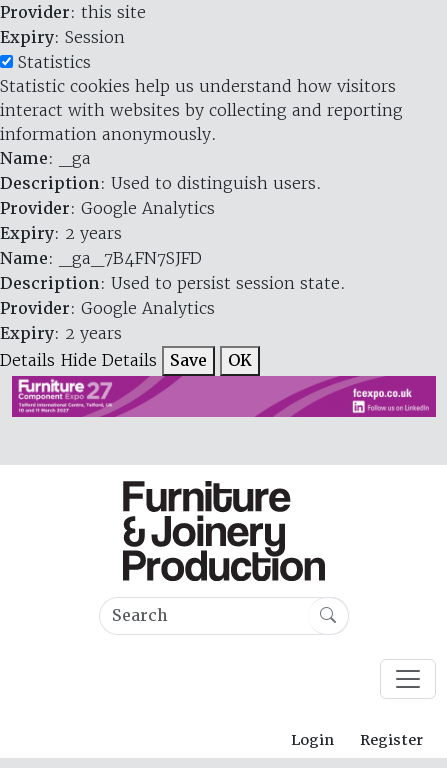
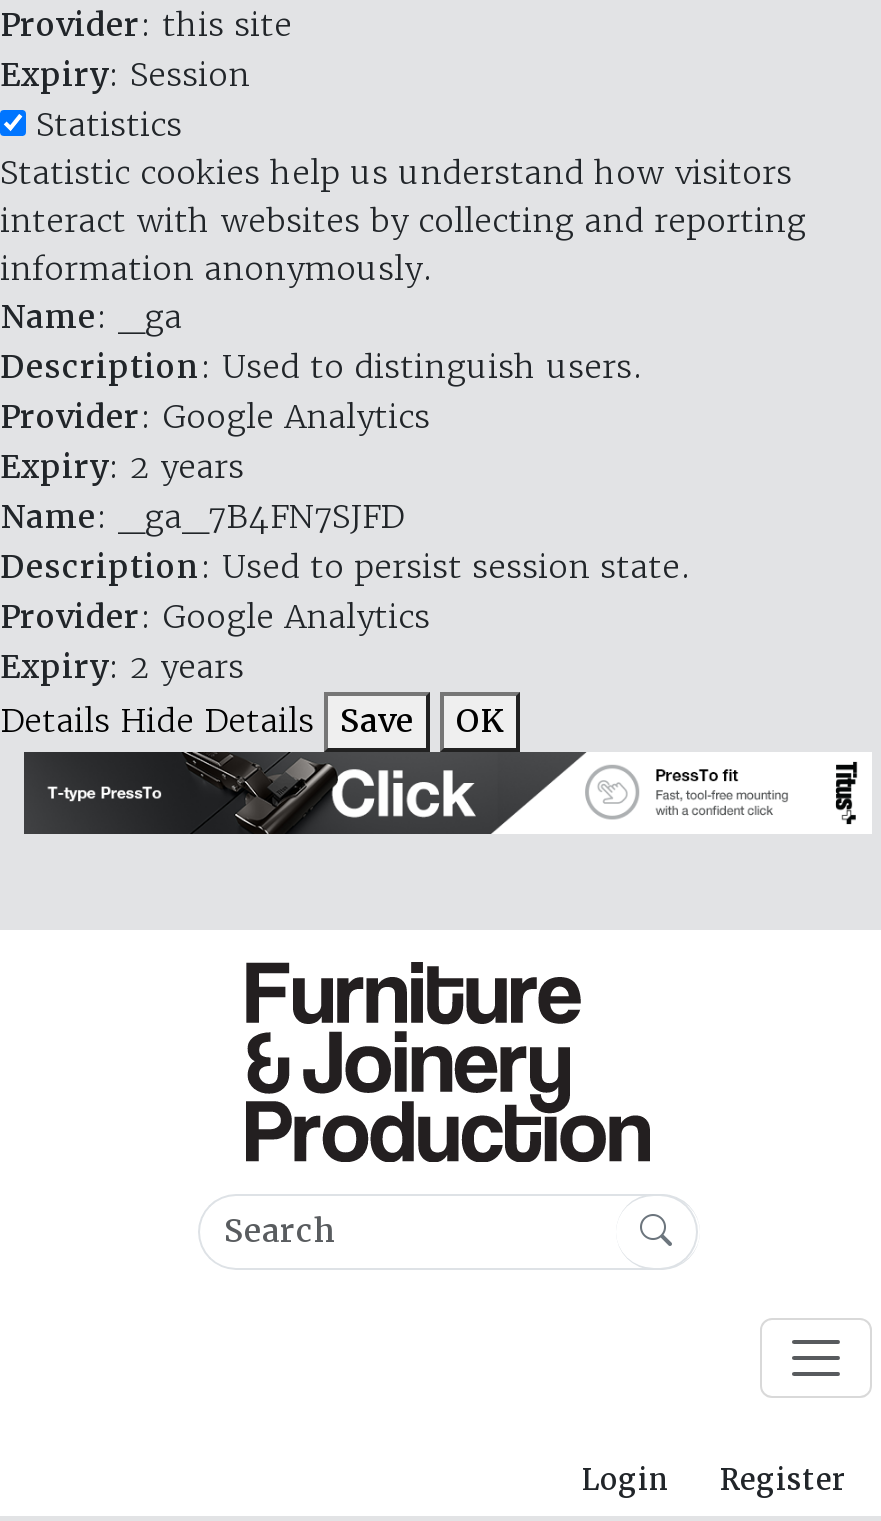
- [image]
+ [image]
